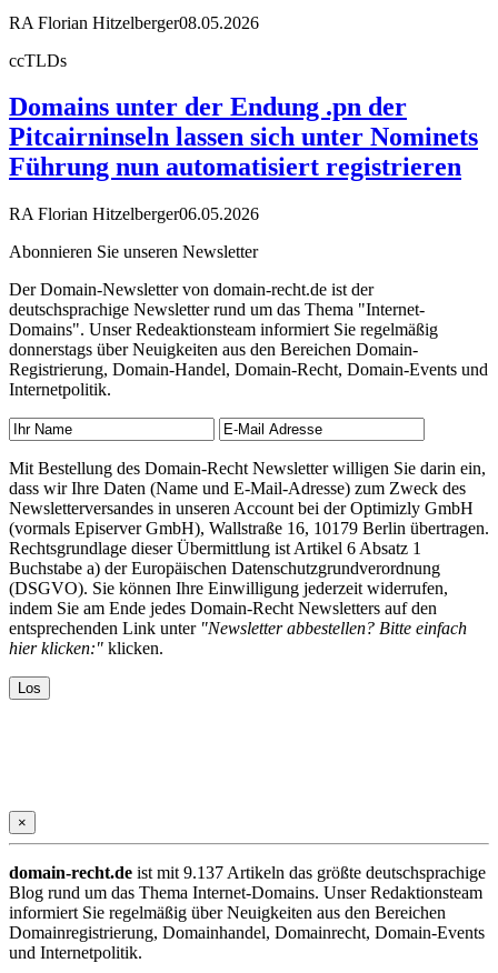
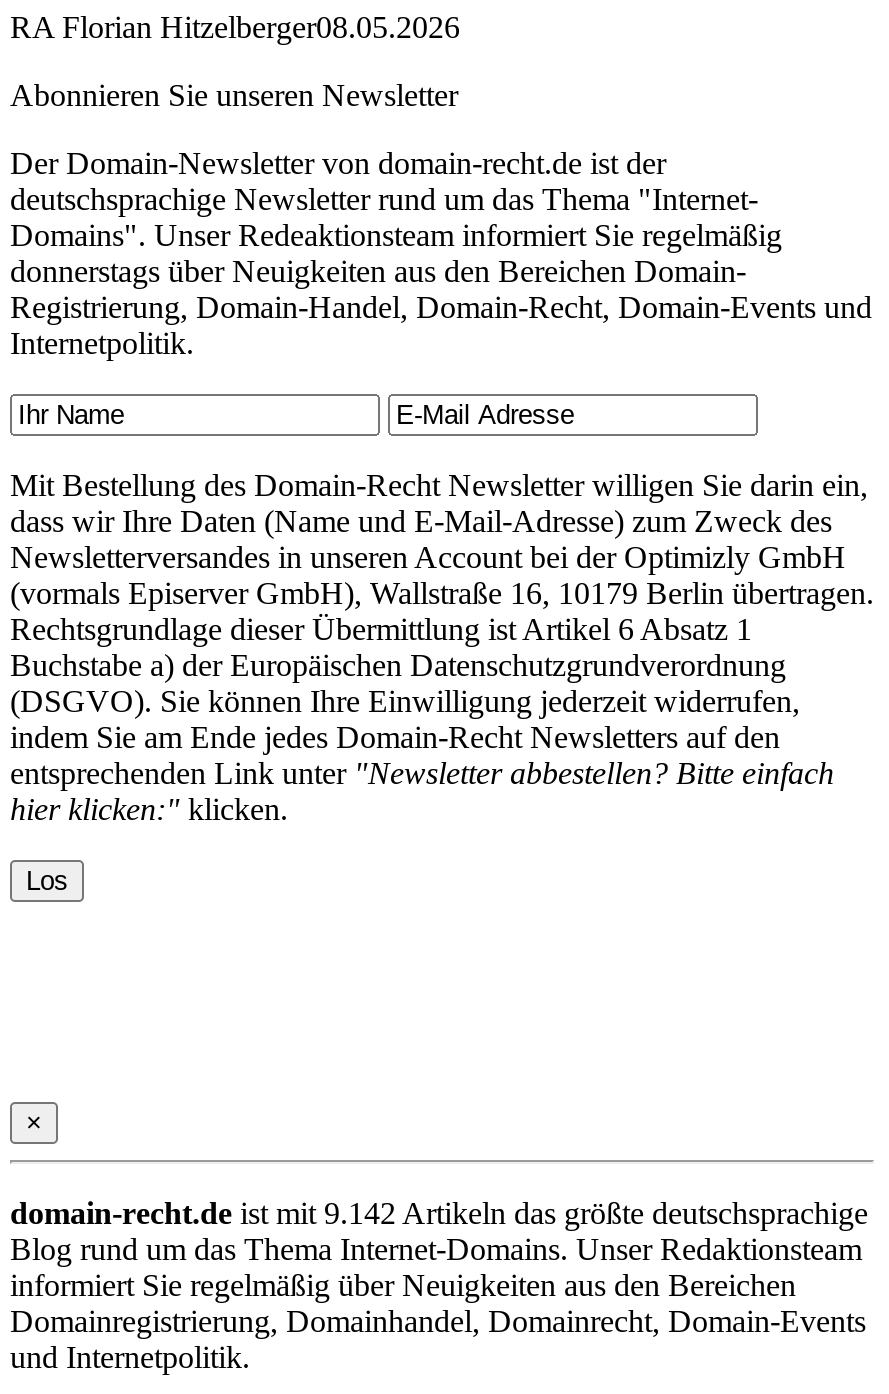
- ccTLDs
- Domains unter der Endung .pn der
- Pitcairninseln lassen sich unter Nominets
- Führung nun automatisiert registrieren
- RA Florian Hitzelberger06.05.2026

- domain-recht.de ist mit 9.137 Artikeln das größte deutschsprachige
+ domain-recht.de ist mit 9.142 Artikeln das größte deutschsprachige
